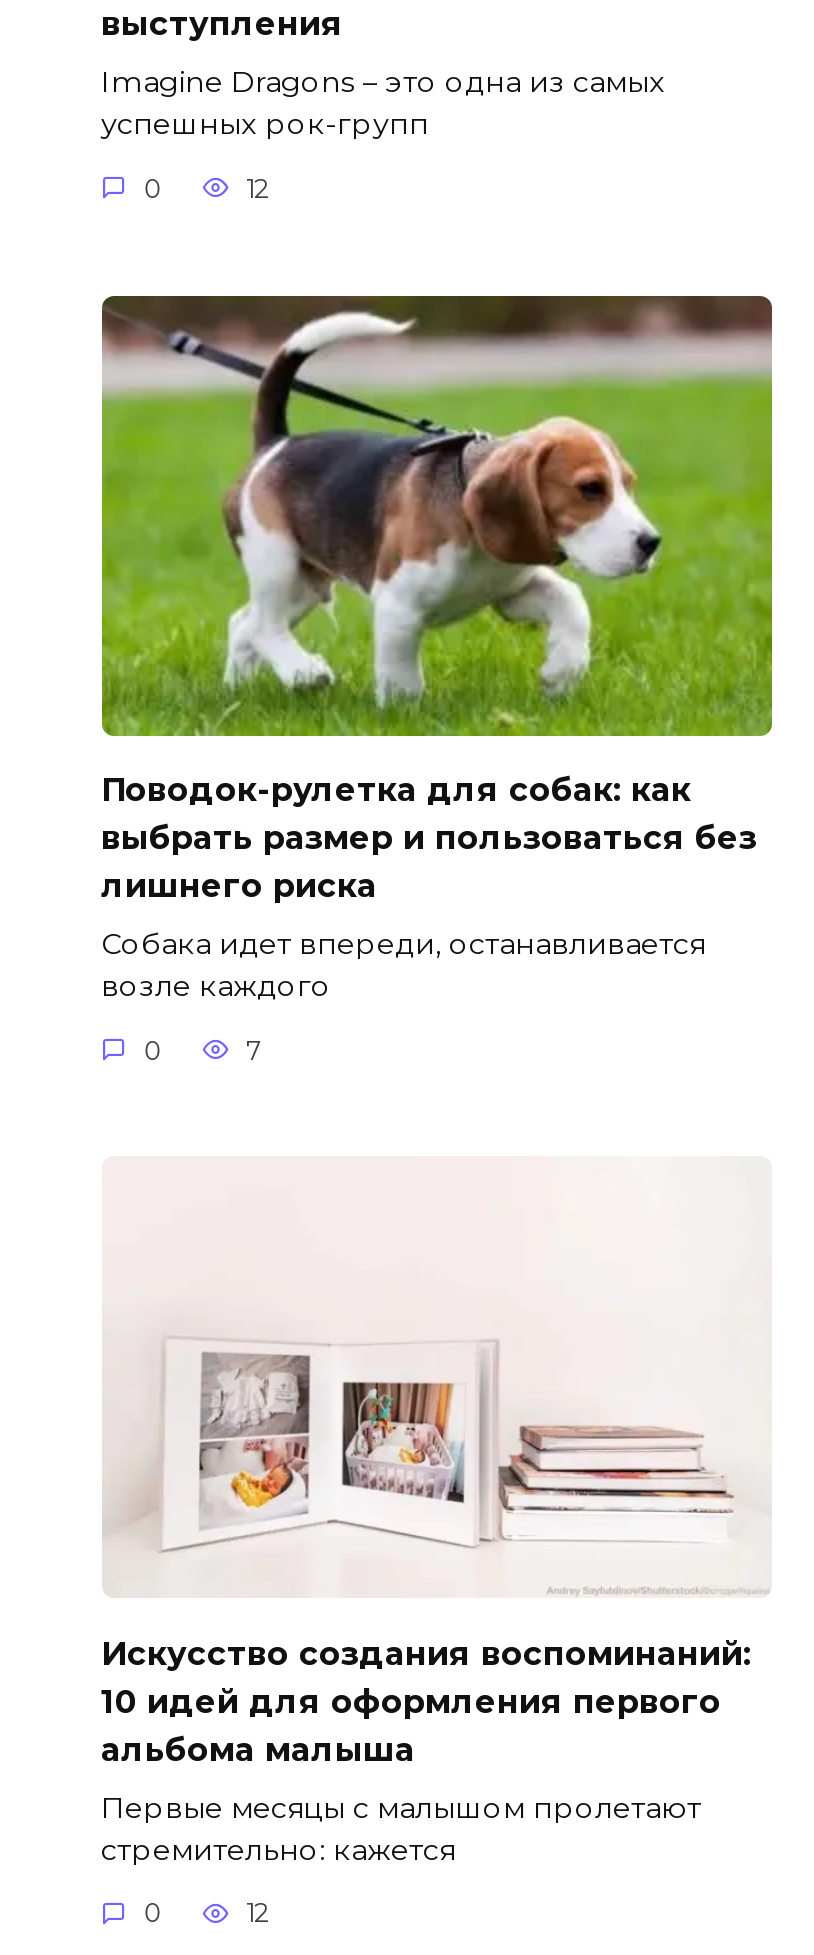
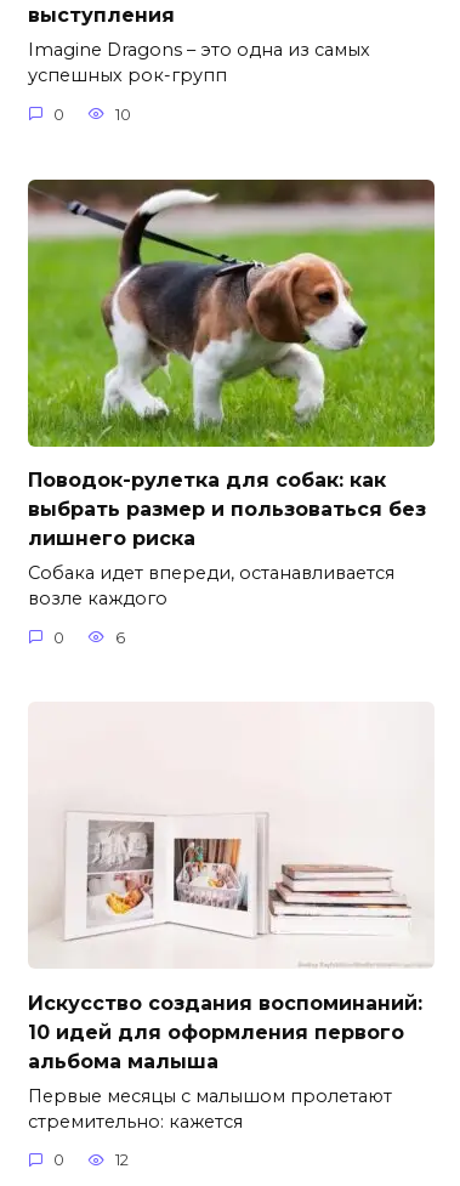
- 12
+ 10

- 7
+ 6
